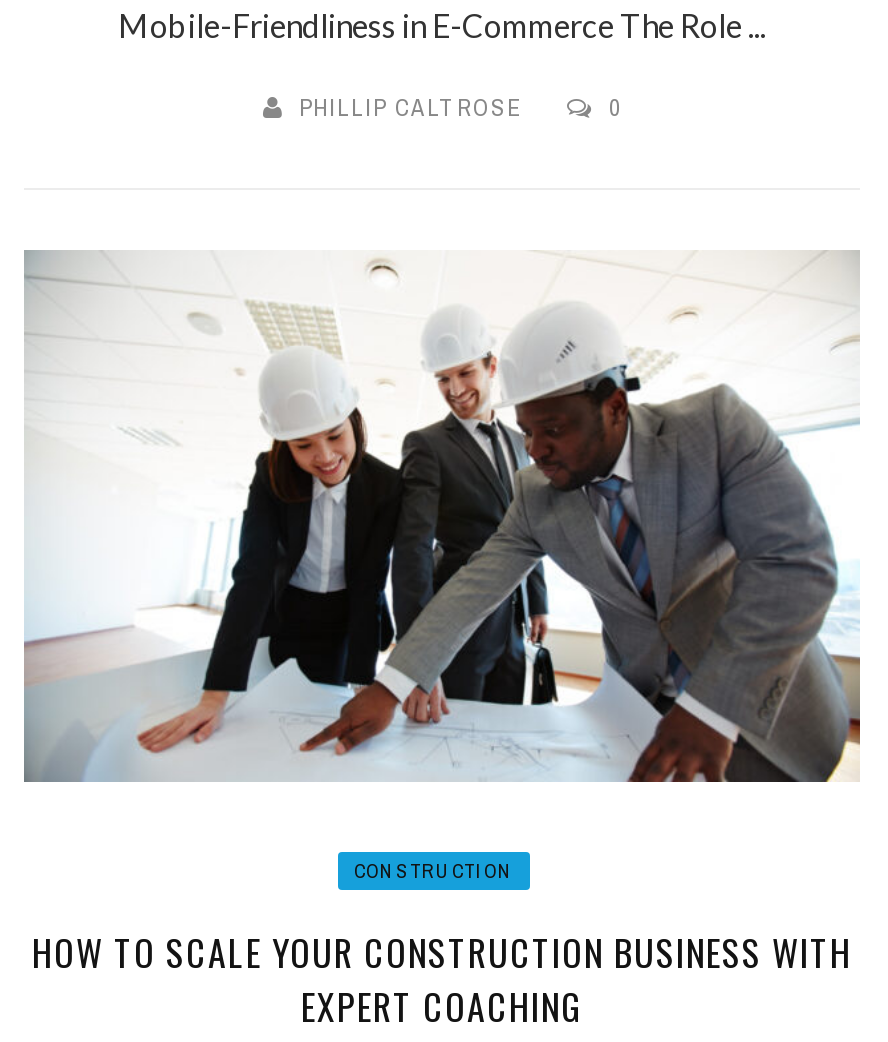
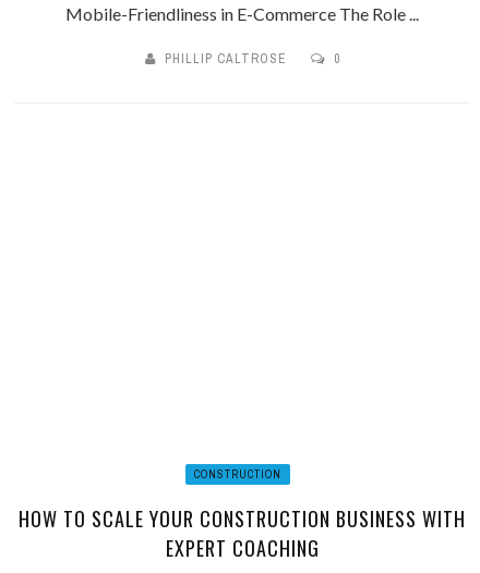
- [image]
